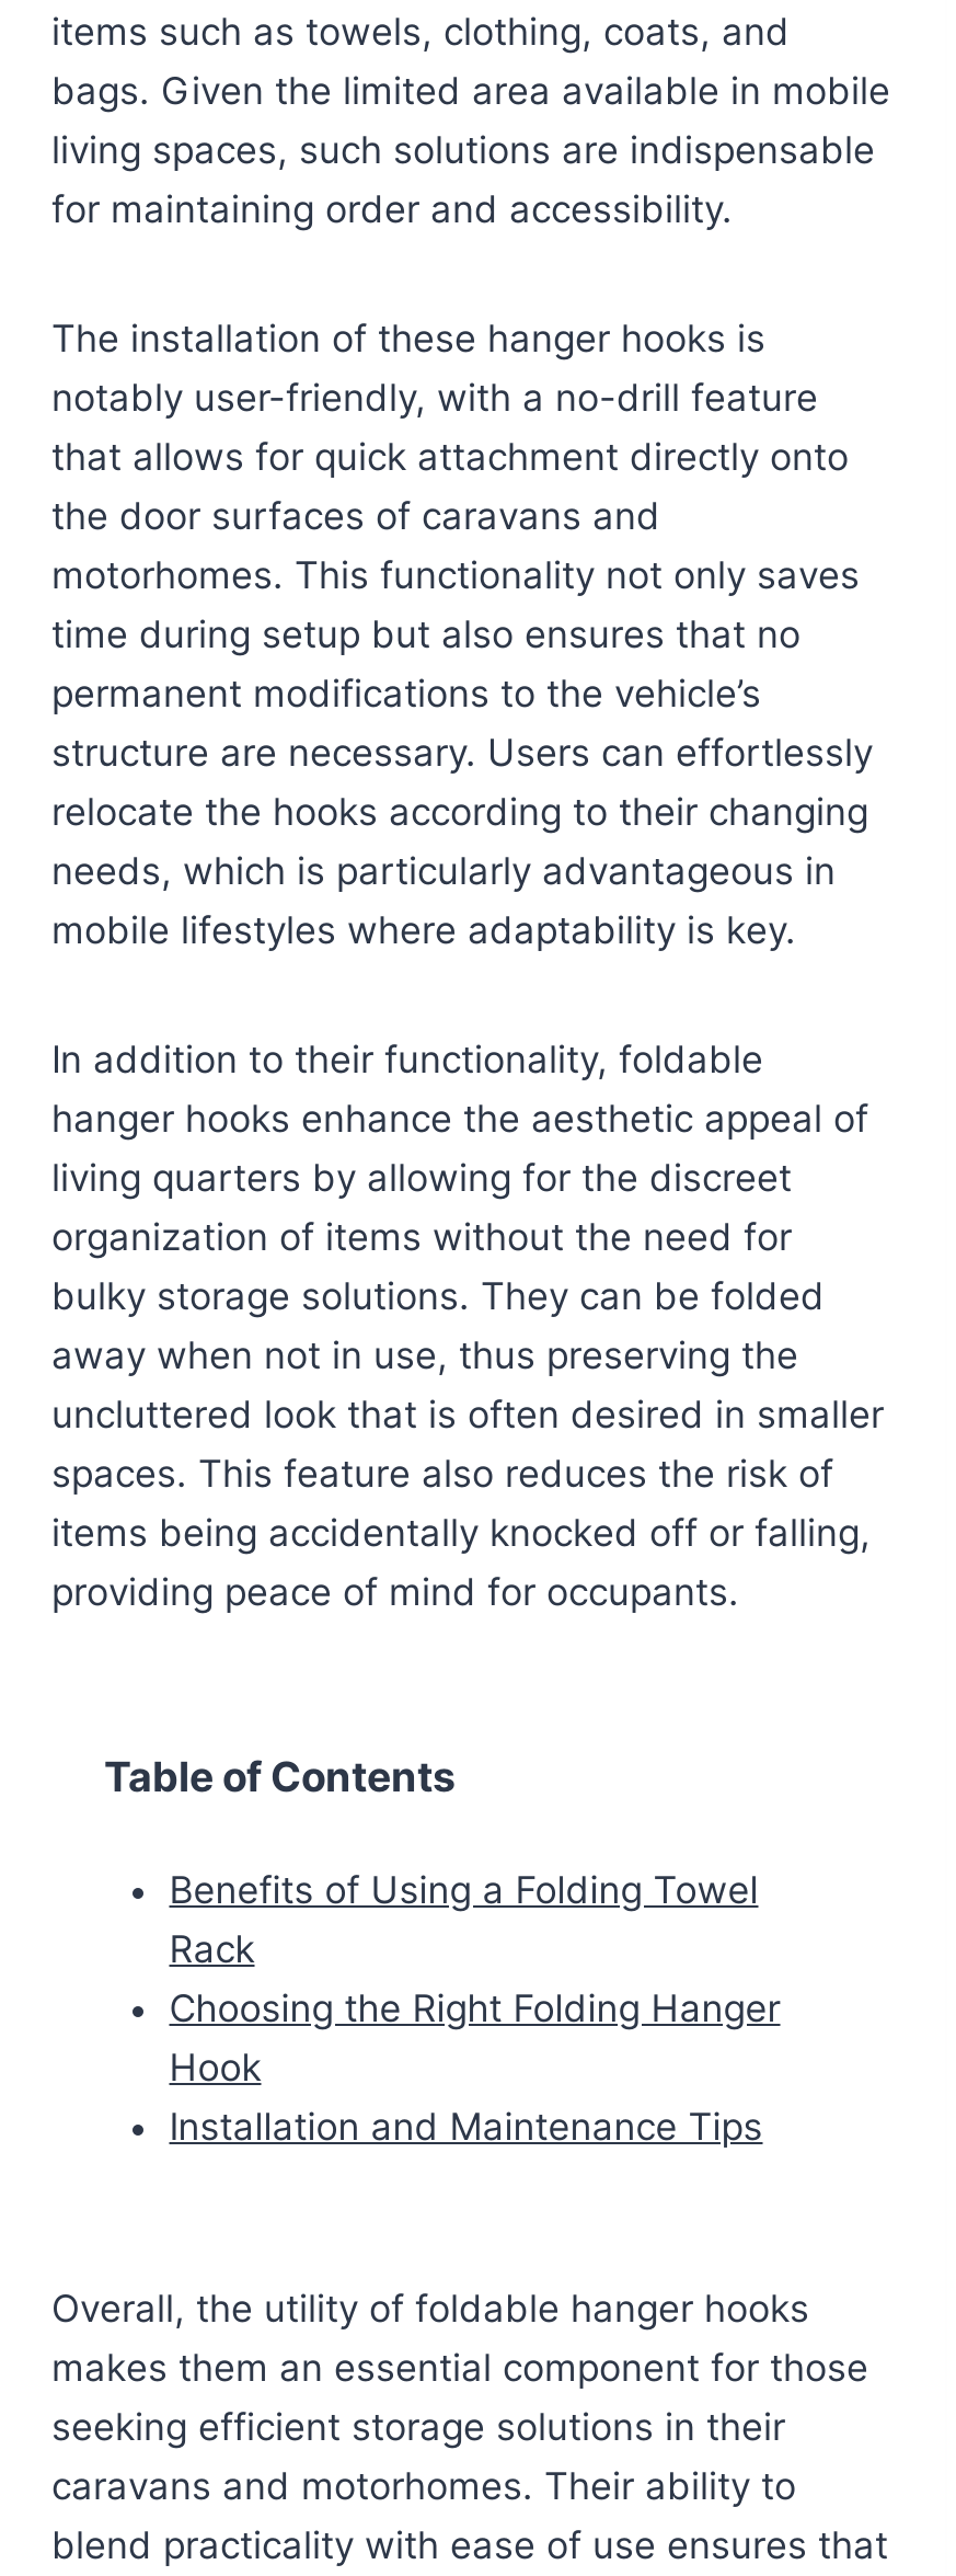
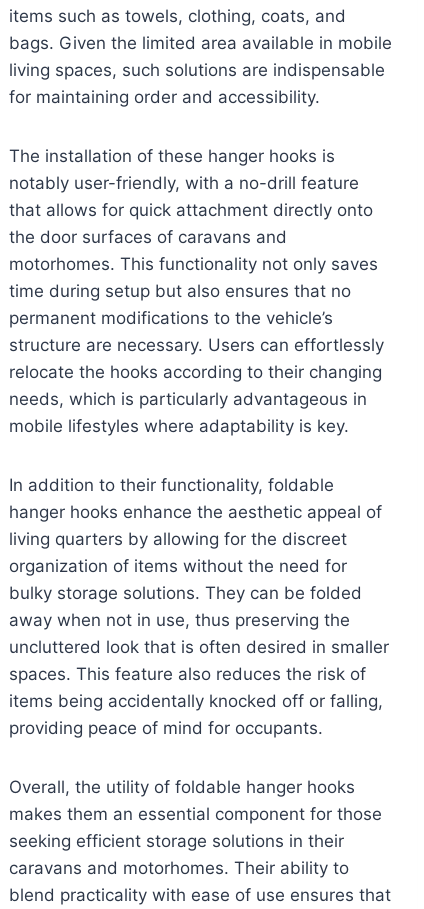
- Table of Contents
- Benefits of Using a Folding Towel
- Rack
- Choosing the Right Folding Hanger
- Hook
- Installation and Maintenance Tips
